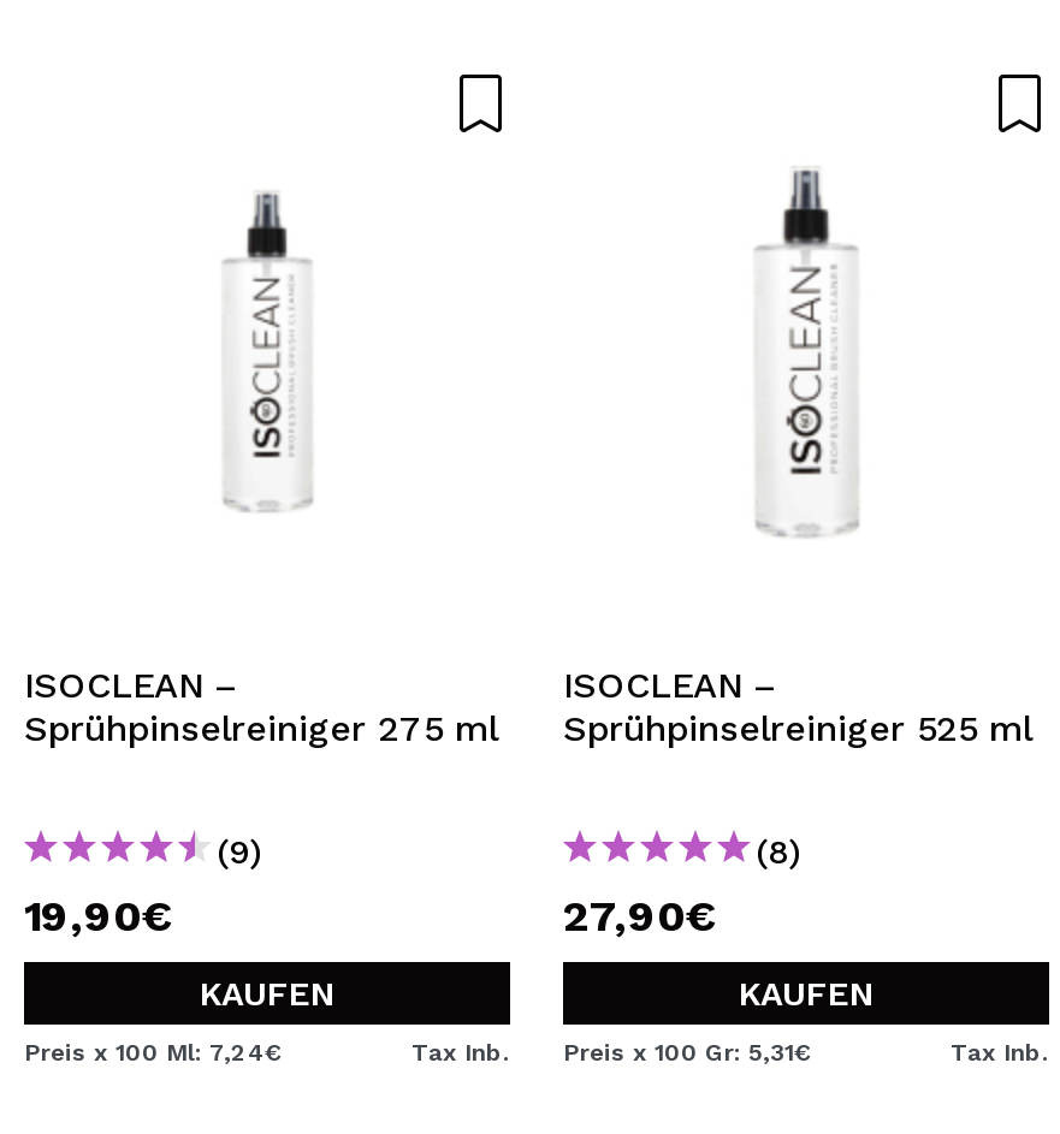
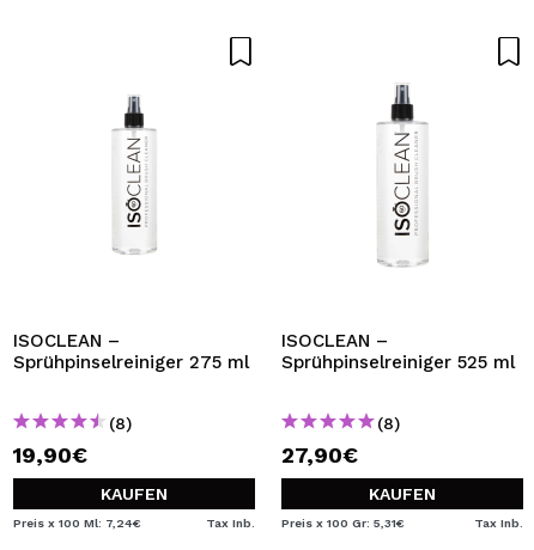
- (9)
+ (8)
